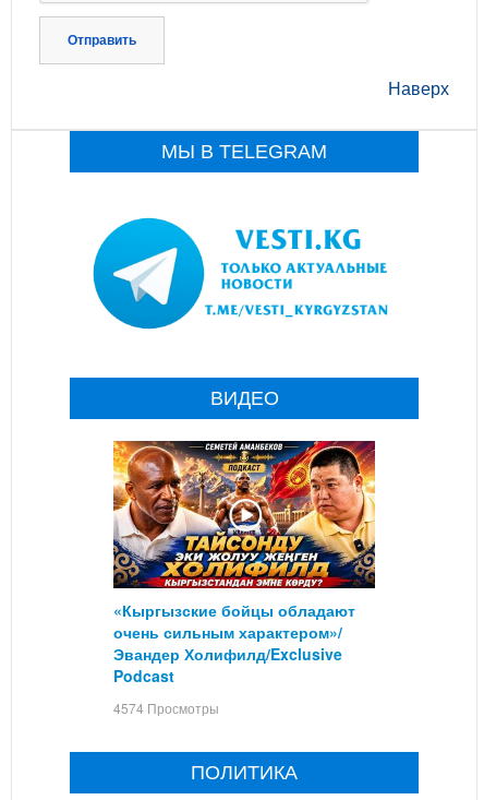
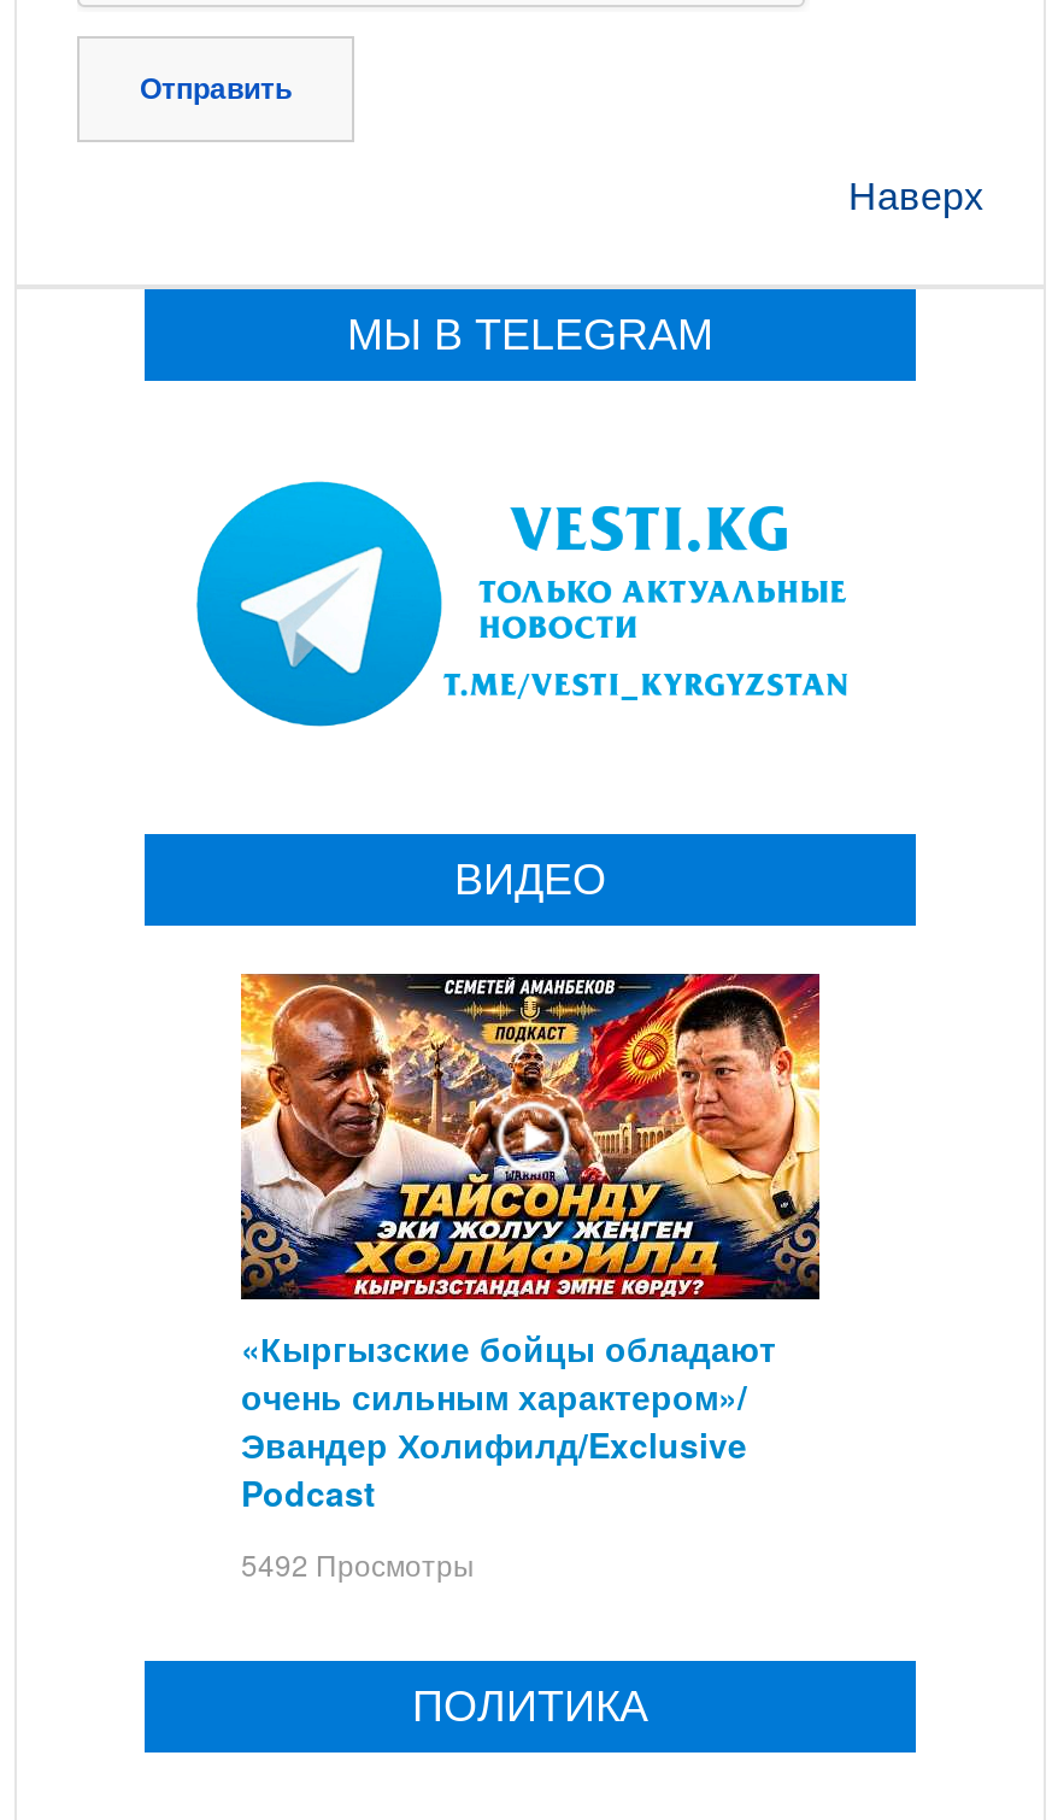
- 4574 Просмотры
+ 5492 Просмотры
